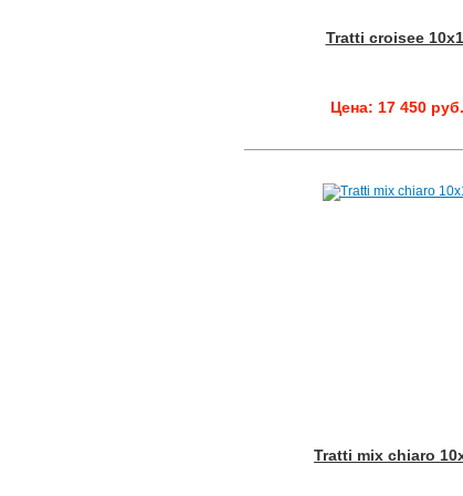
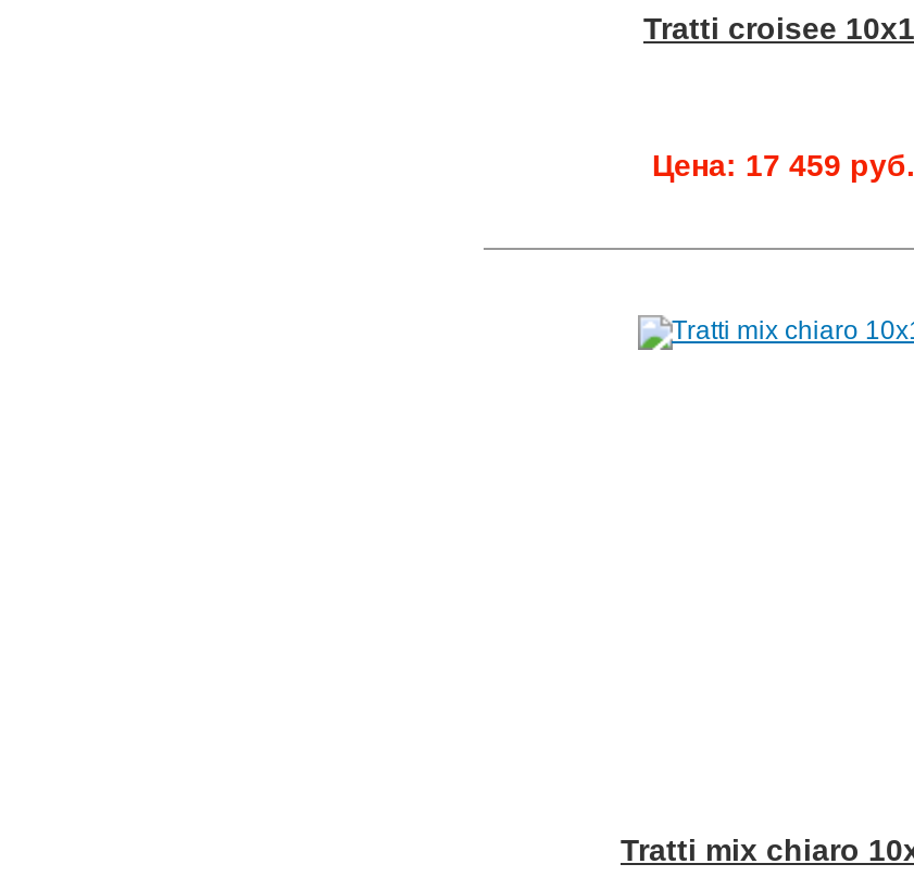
- Цена: 17 450 руб.
+ Цена: 17 459 руб.
